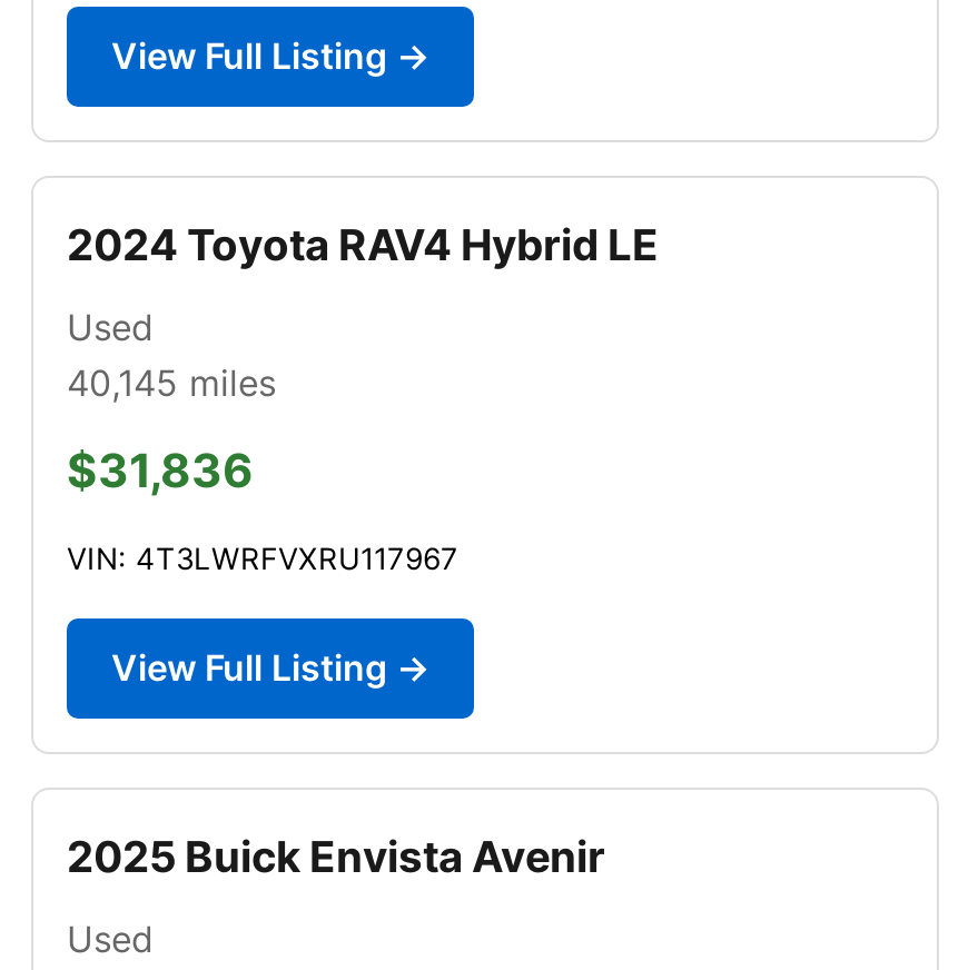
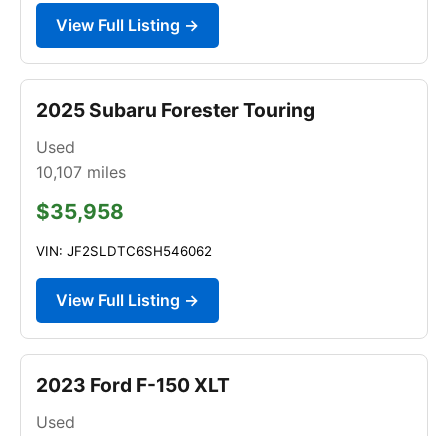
- 2024 Toyota RAV4 Hybrid LE
+ 2025 Subaru Forester Touring

- 40,145 miles
+ 10,107 miles

- $31,836
+ $35,958

- VIN: 4T3LWRFVXRU117967
+ VIN: JF2SLDTC6SH546062

- 2025 Buick Envista Avenir
+ 2023 Ford F-150 XLT
